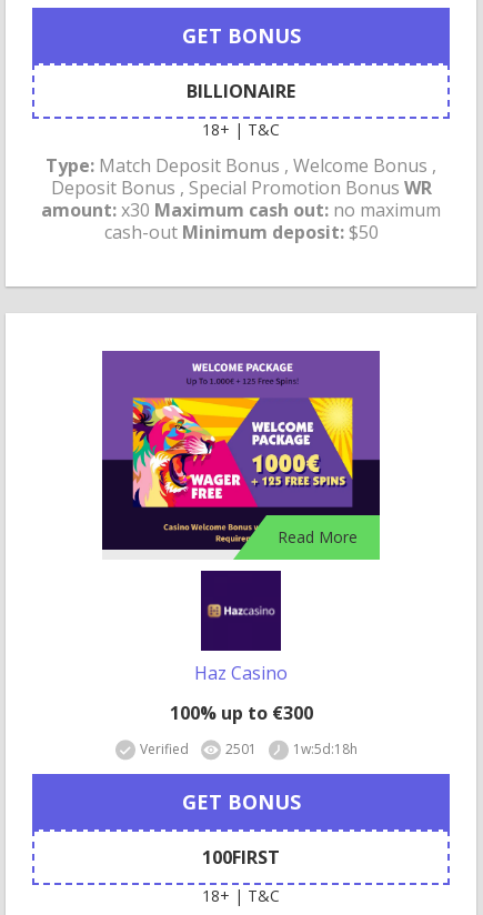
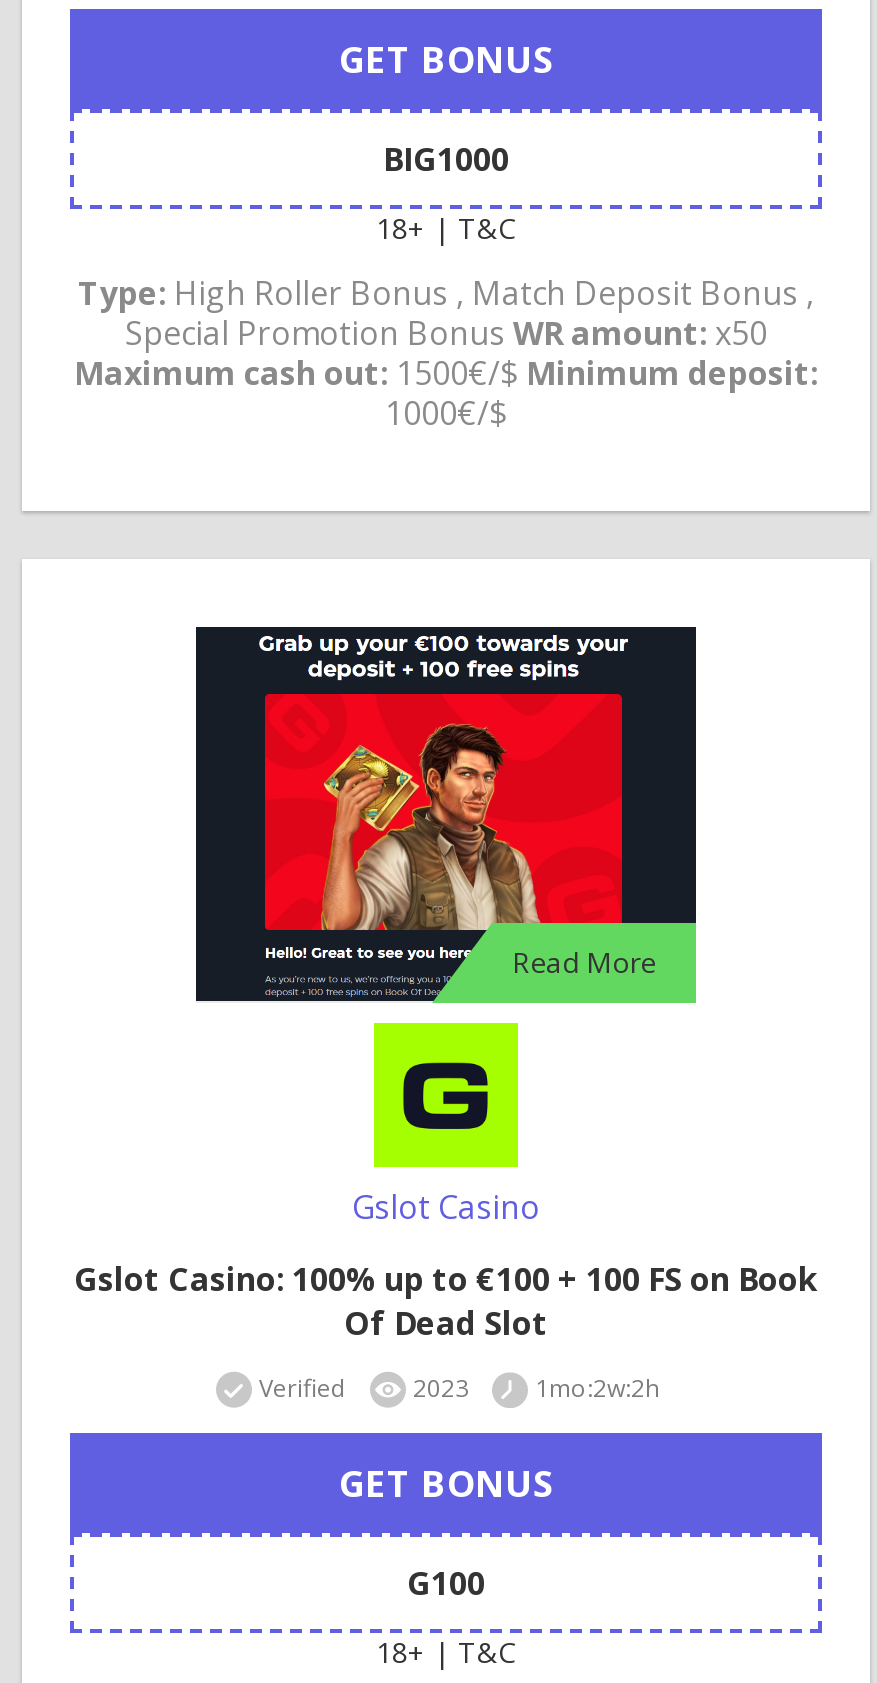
- BILLIONAIRE
+ BIG1000

- Type: Match Deposit Bonus , Welcome Bonus ,
- Deposit Bonus , Special Promotion Bonus WR
- amount: x30 Maximum cash out: no maximum
- cash-out Minimum deposit: $50
+ Type: High Roller Bonus , Match Deposit Bonus ,
+ Special Promotion Bonus WR amount: x50
+ Maximum cash out: 1500€/$ Minimum deposit:
+ 1000€/$

- [image]
+ [image]

- [image]
- Haz Casino
+ [image]
+ Gslot Casino

- 100% up to €300
+ Gslot Casino: 100% up to €100 + 100 FS on Book
+ Of Dead Slot

- 2501
- 1w:5d:18h
+ 2023
+ 1mo:2w:2h

- 100FIRST
+ G100
